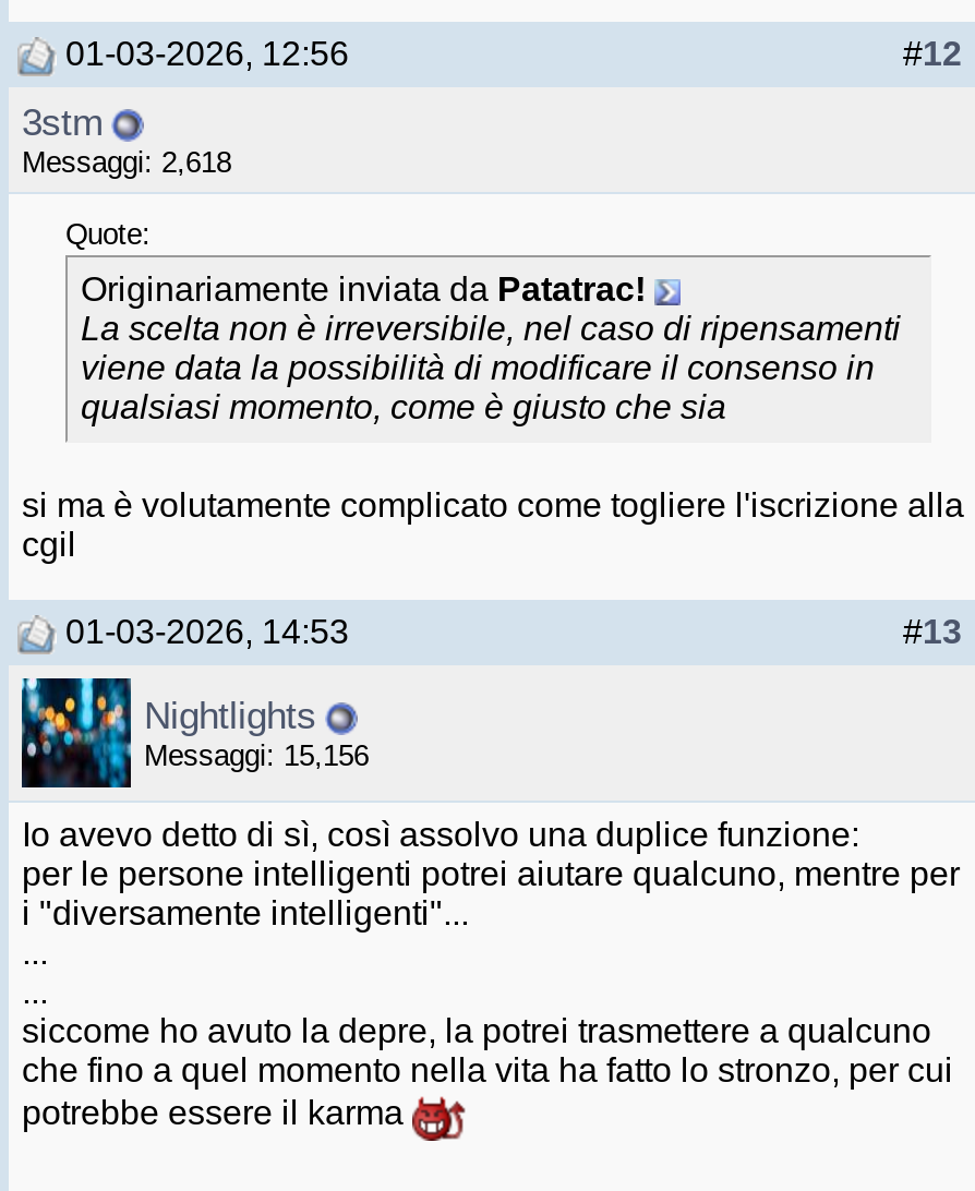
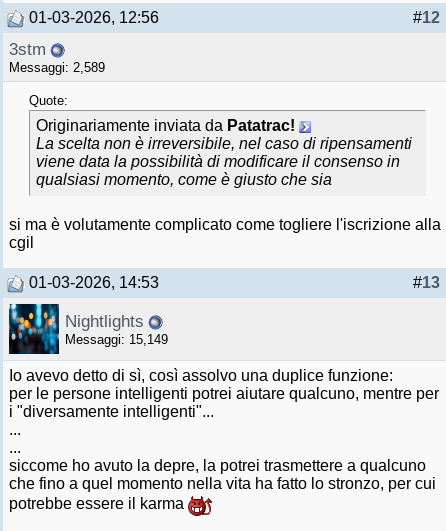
- Messaggi: 2,618
+ Messaggi: 2,589

- Messaggi: 15,156
+ Messaggi: 15,149
